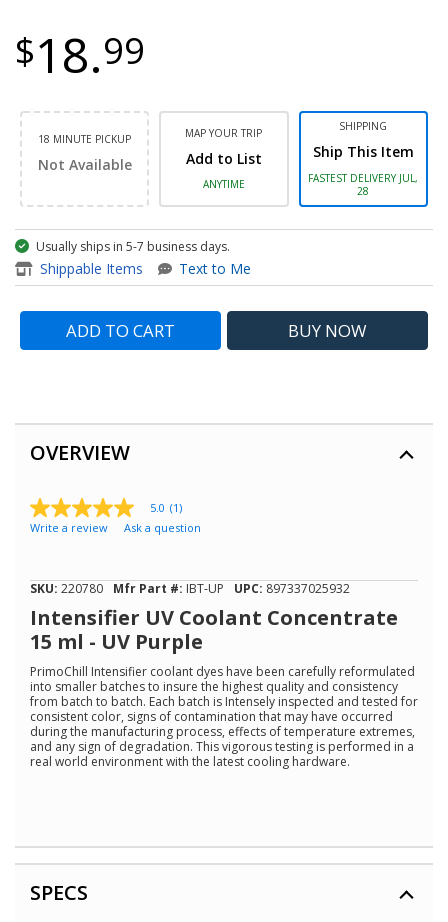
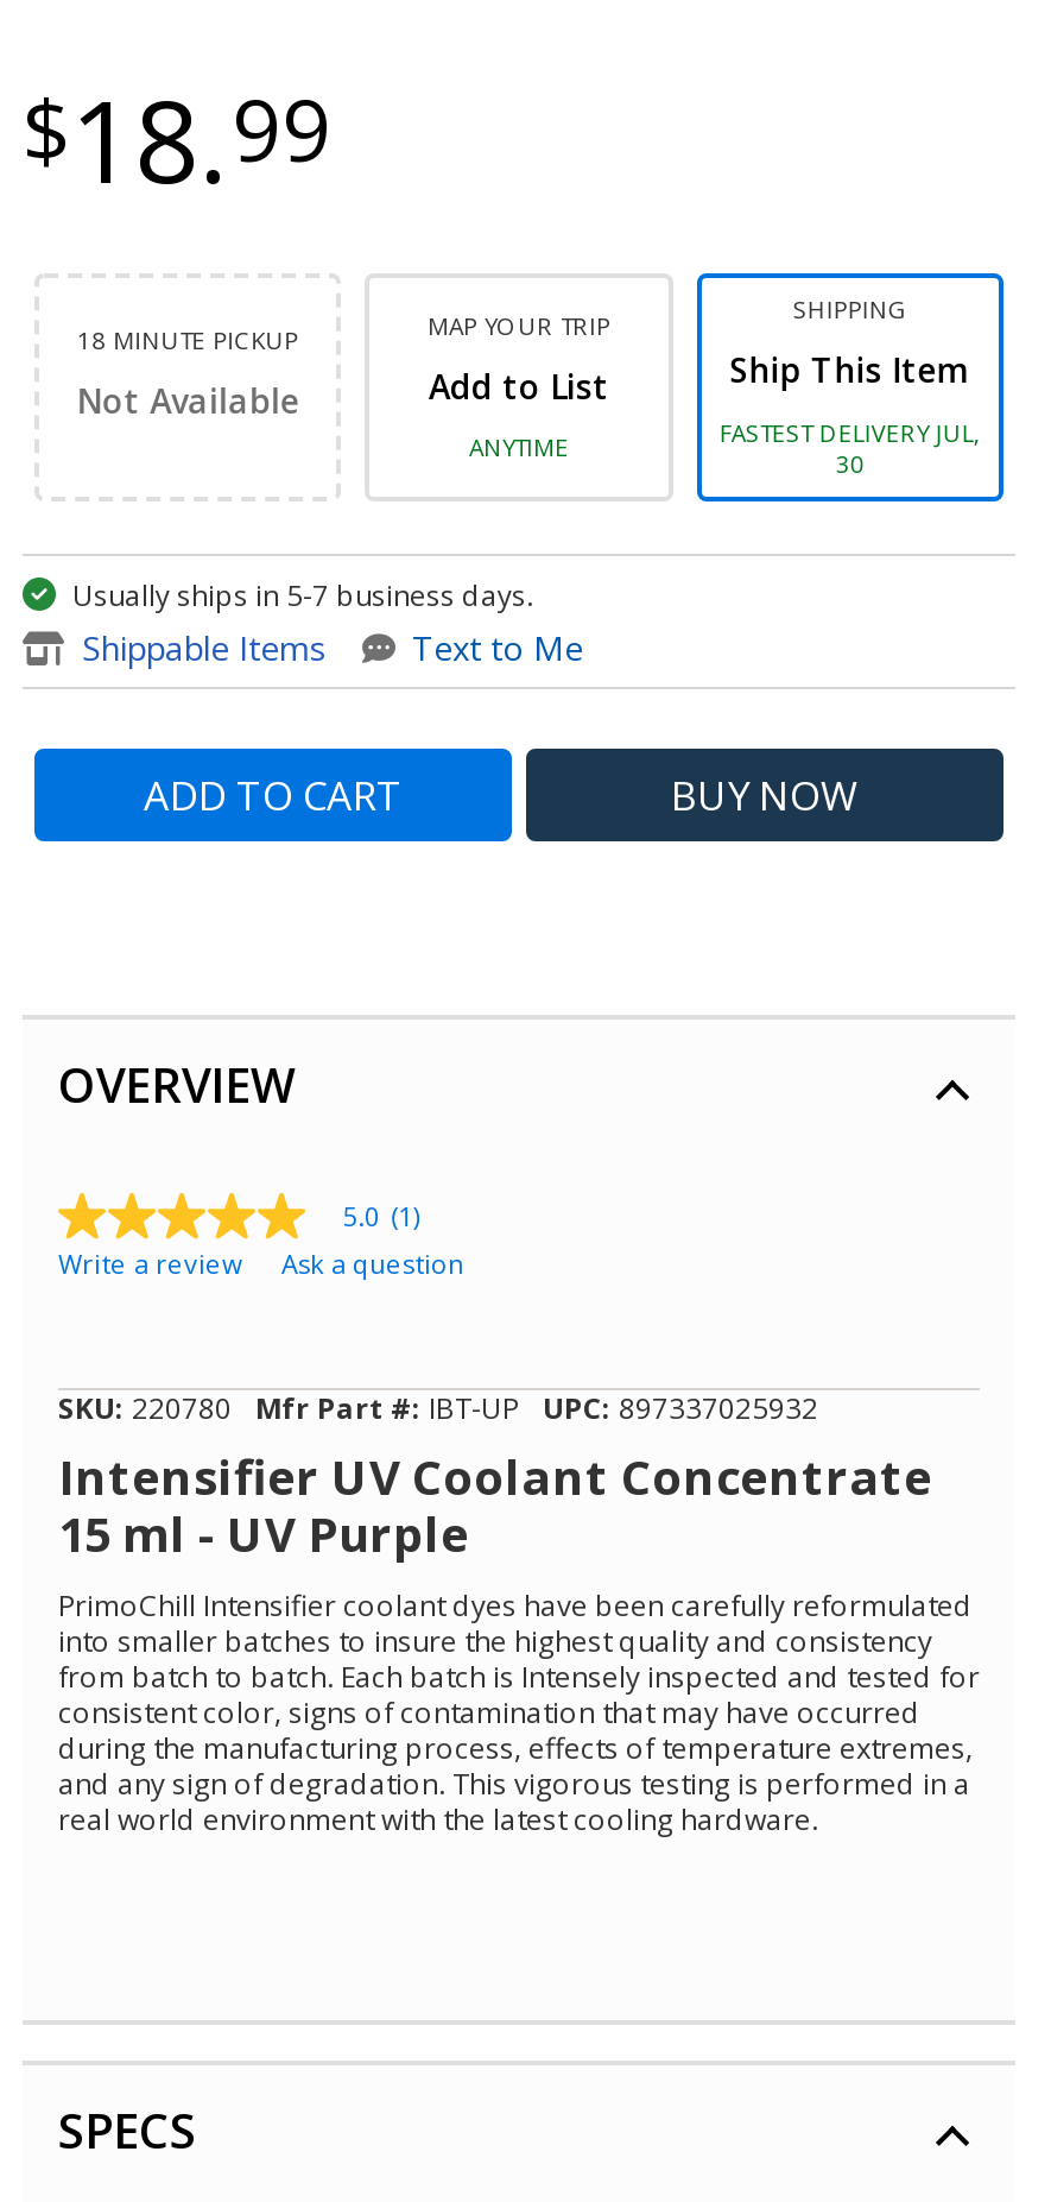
- 28
+ 30
